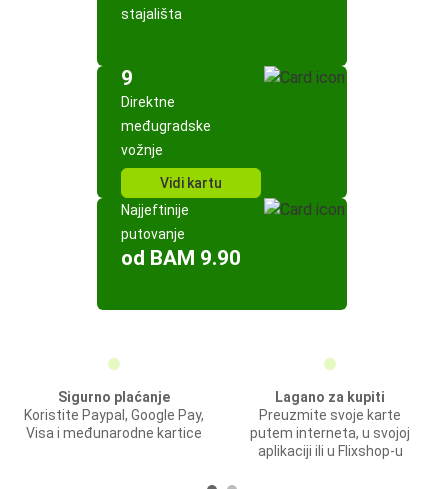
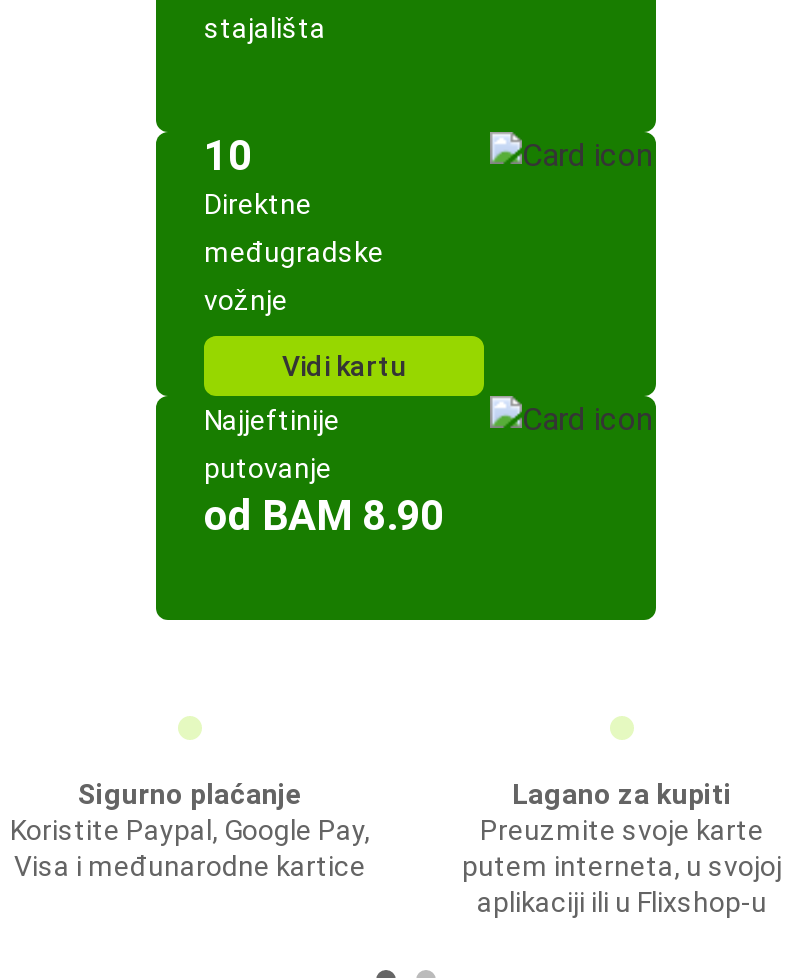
- 9
+ 10

- od BAM 9.90
+ od BAM 8.90
